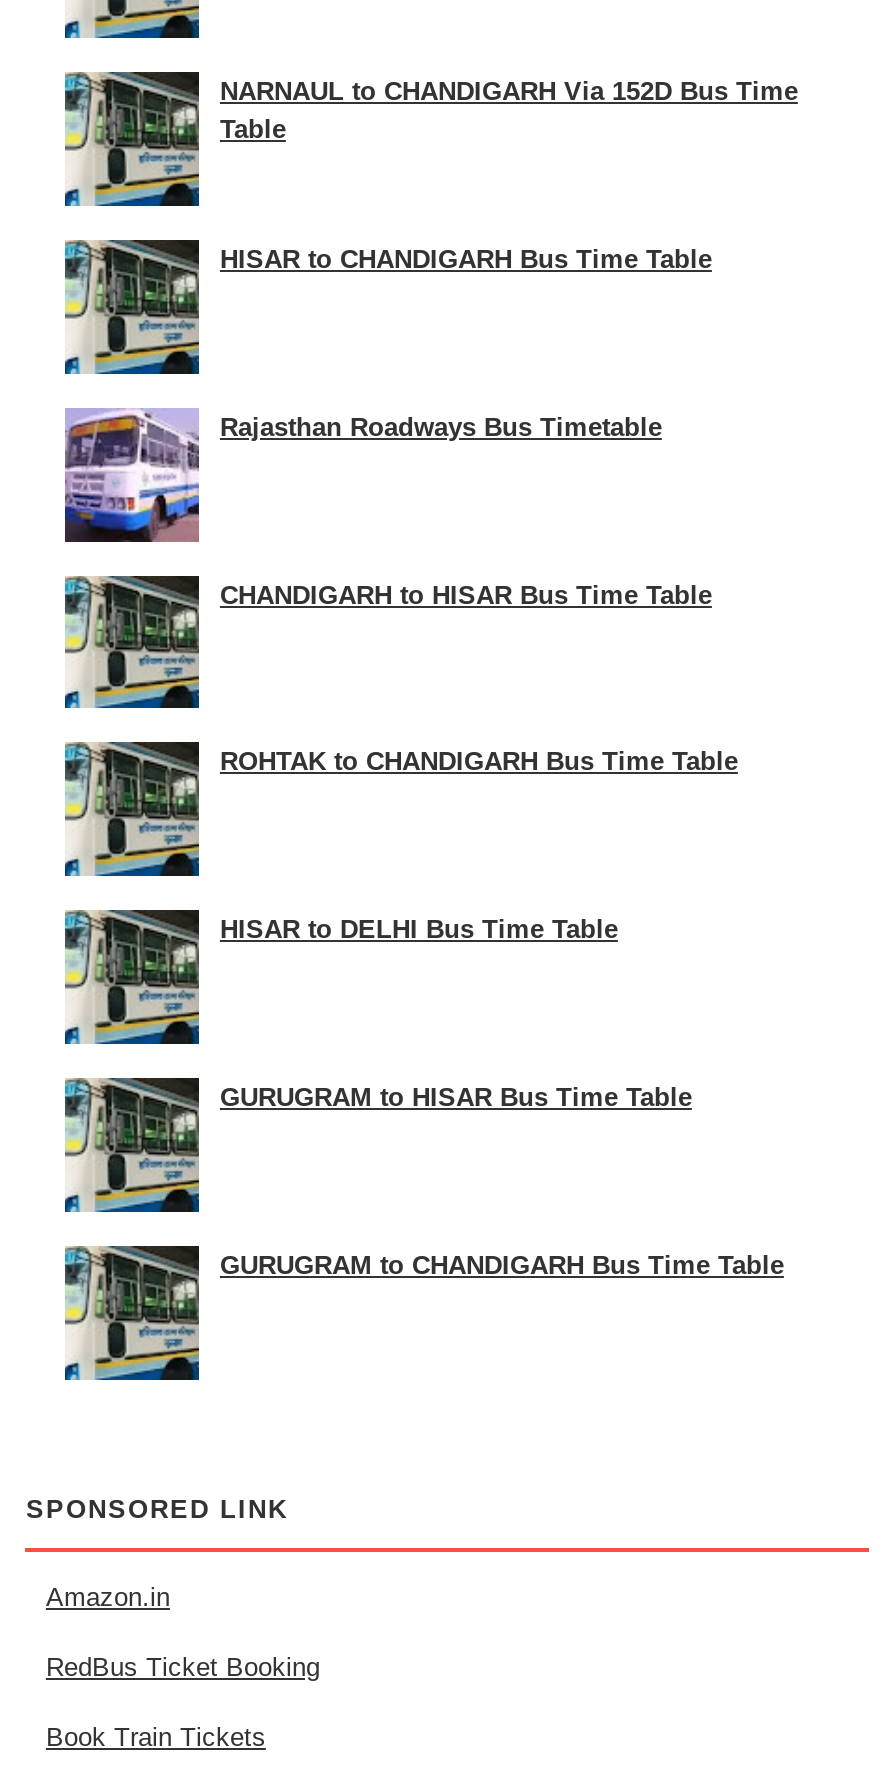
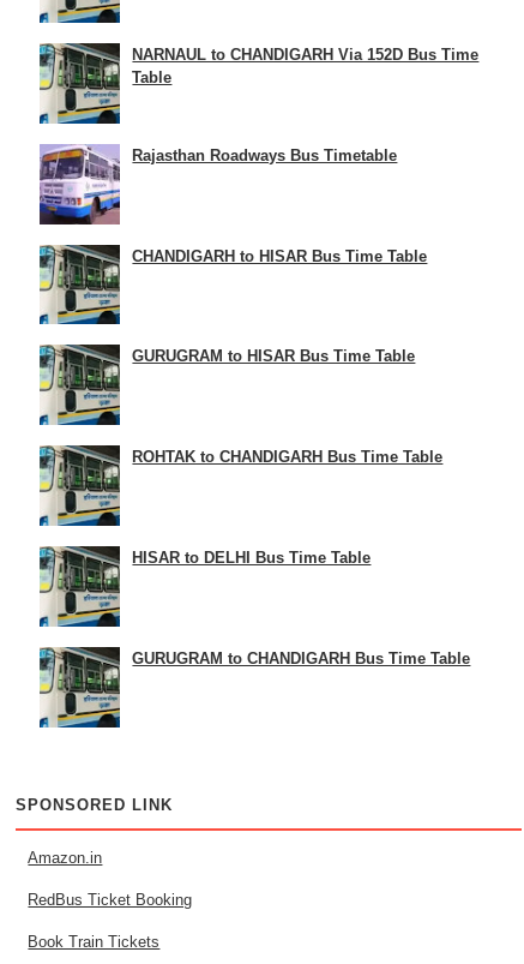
- HISAR to CHANDIGARH Bus Time Table

moved up: GURUGRAM to HISAR Bus Time Table
